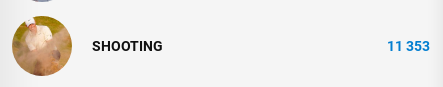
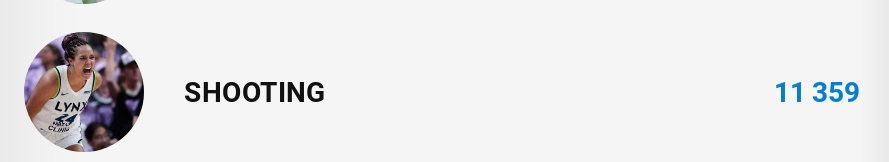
- [image]
+ [image]

- 11 353
+ 11 359
